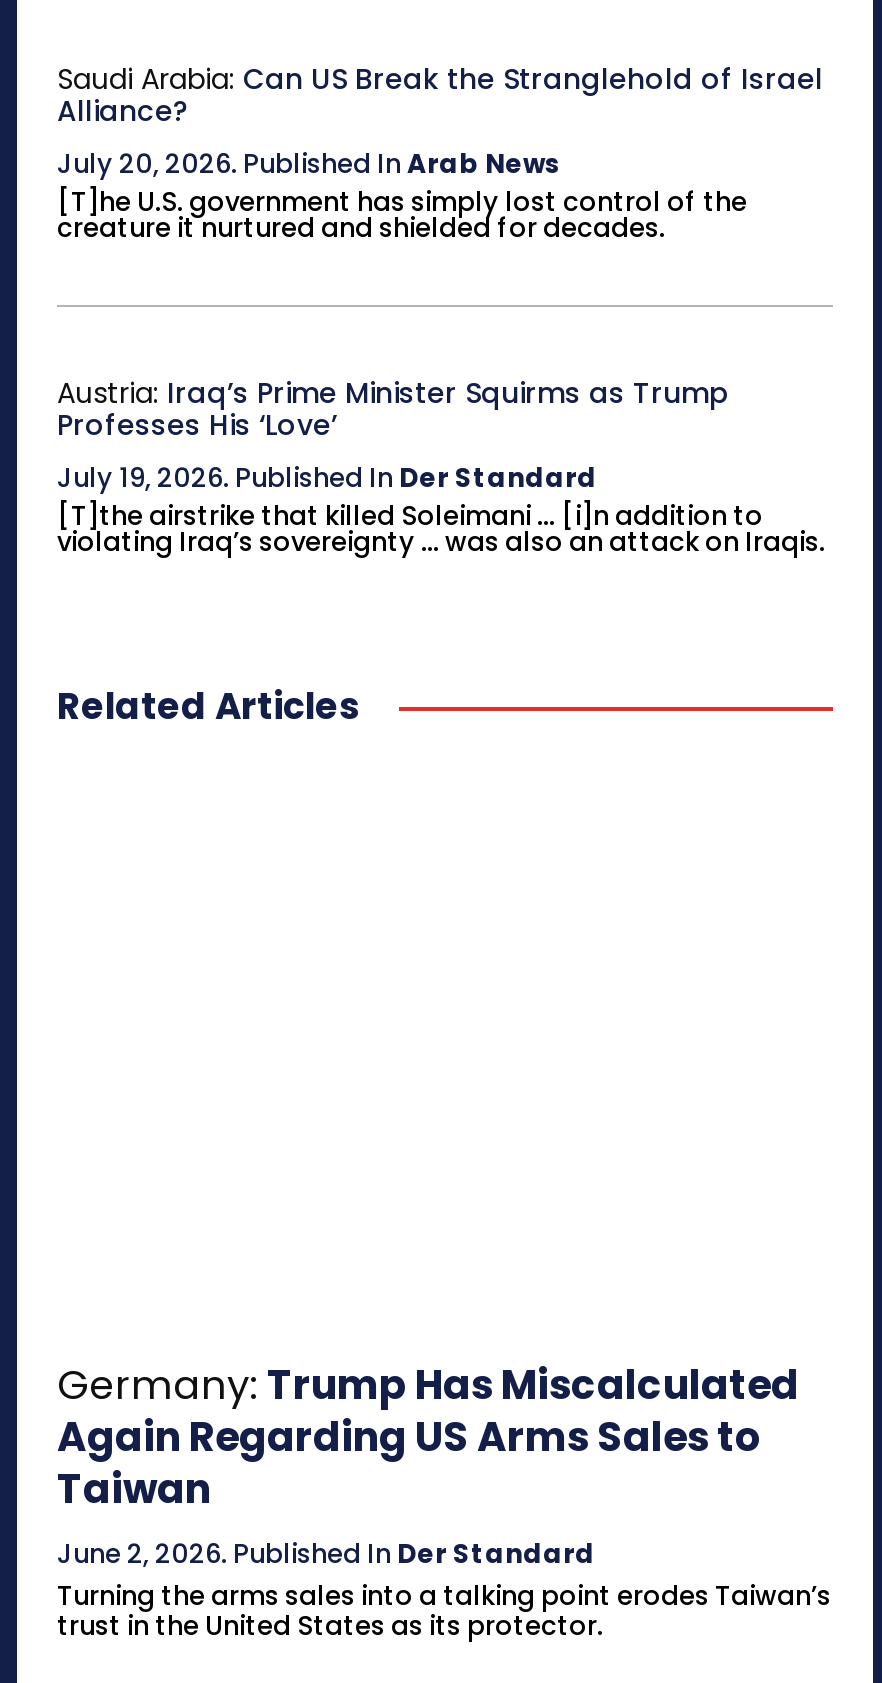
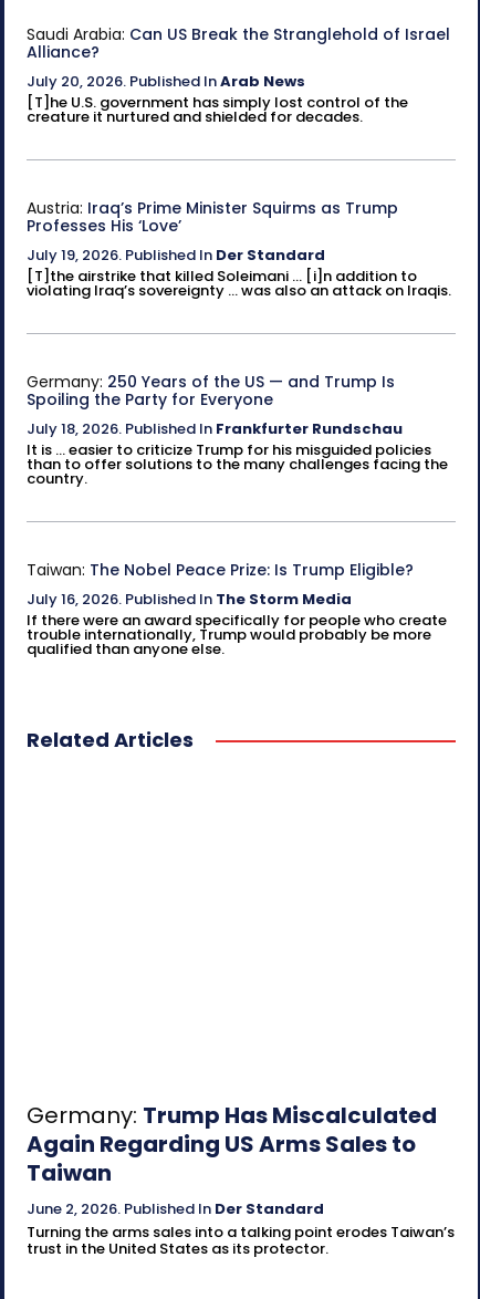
+ Germany: 250 Years of the US — and Trump Is
+ Spoiling the Party for Everyone
+ July 18, 2026. Published In Frankfurter Rundschau
+ It is ... easier to criticize Trump for his misguided policies
+ than to offer solutions to the many challenges facing the
+ country.

+ Taiwan: The Nobel Peace Prize: Is Trump Eligible?
+ July 16, 2026. Published In The Storm Media
+ If there were an award specifically for people who create
+ trouble internationally, Trump would probably be more
+ qualified than anyone else.
